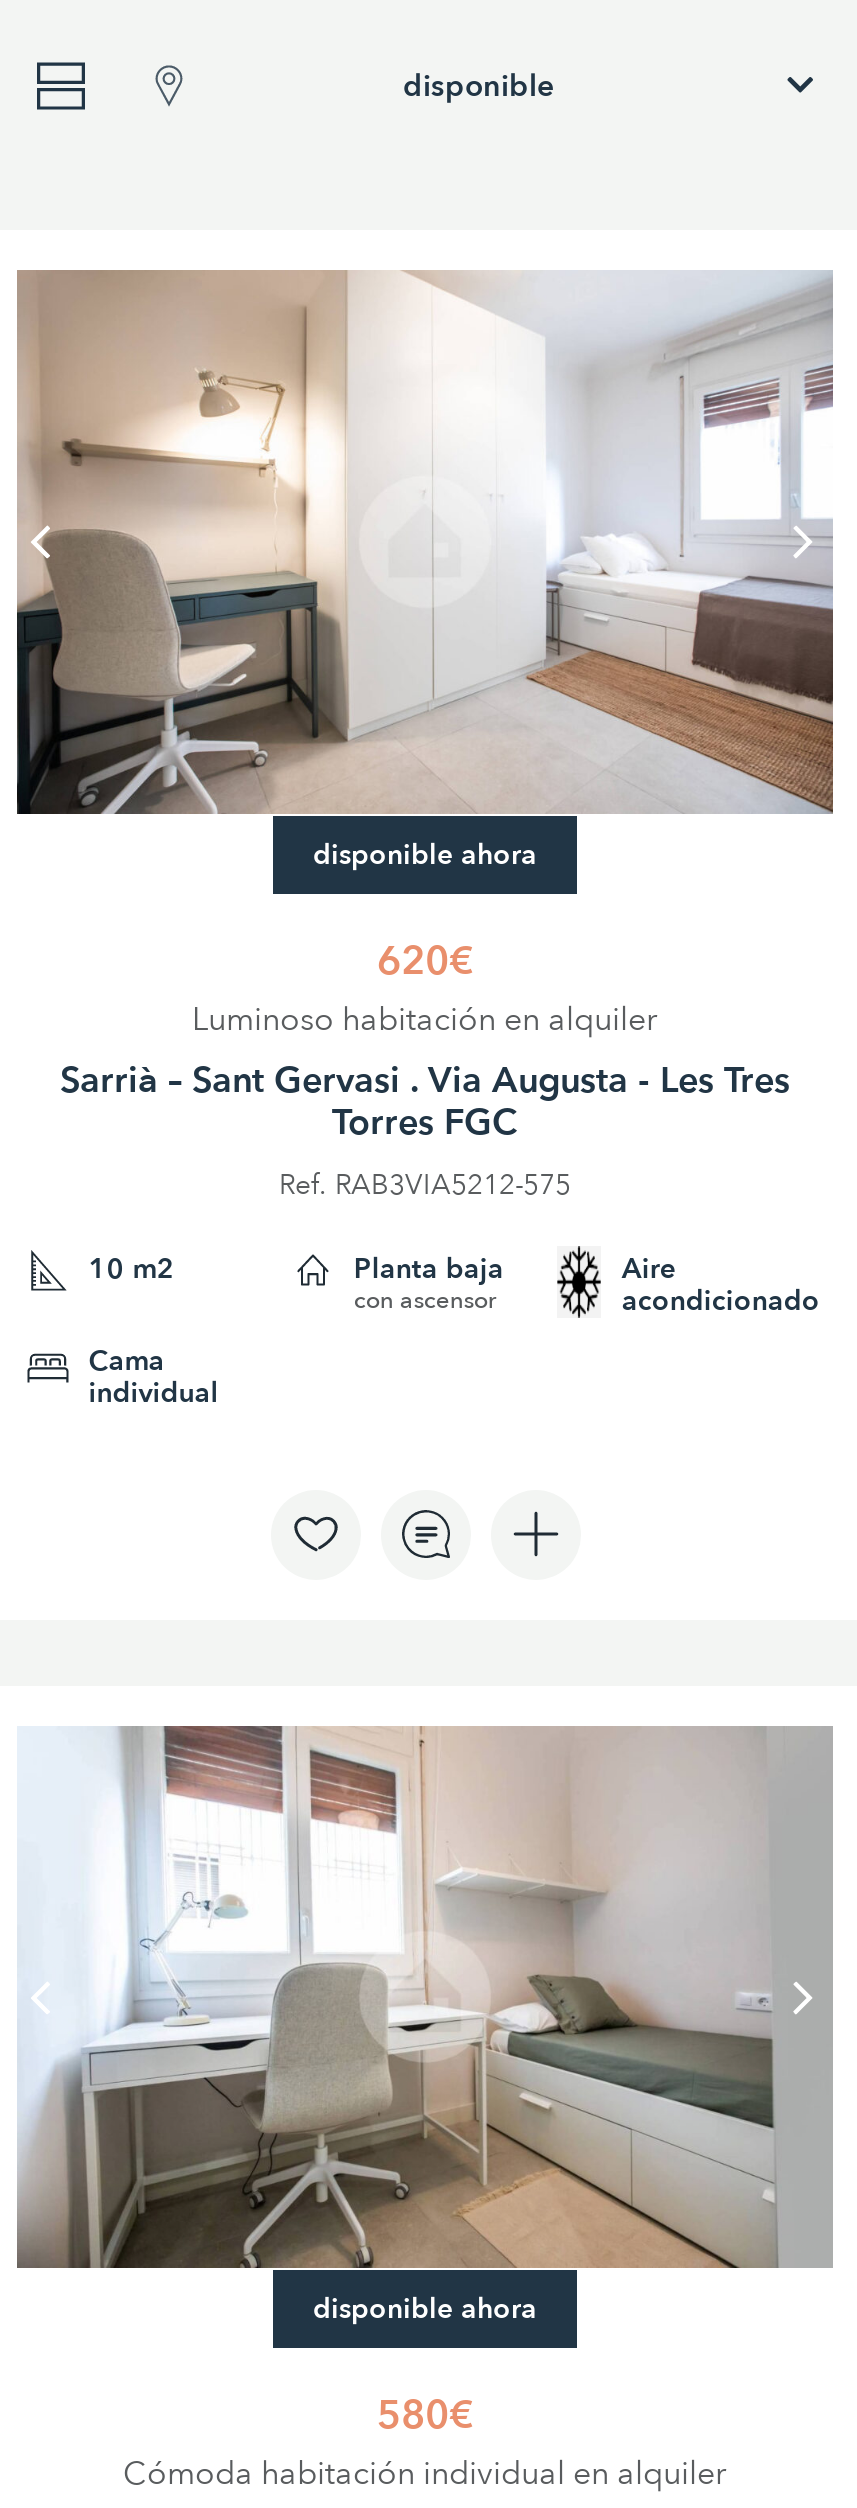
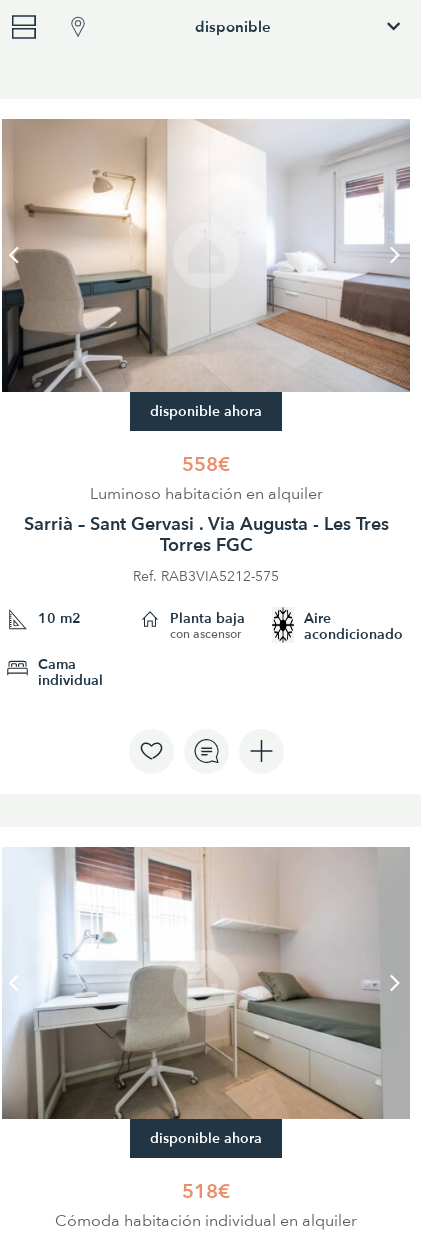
- 620€
+ 558€

- 580€
+ 518€
